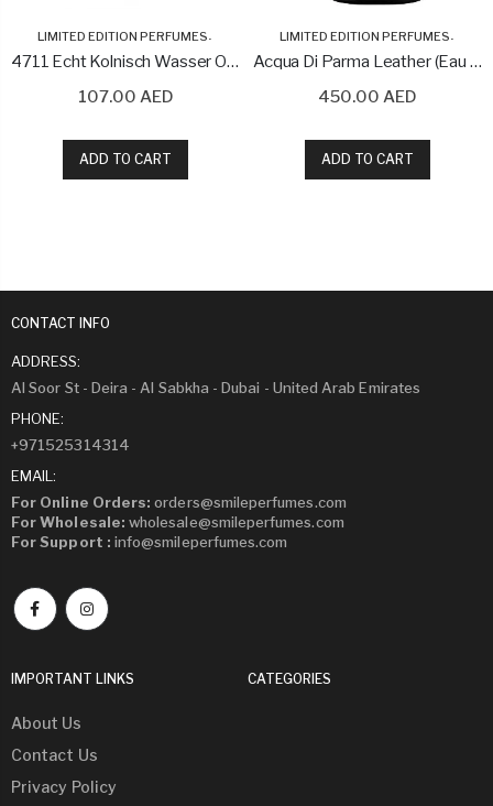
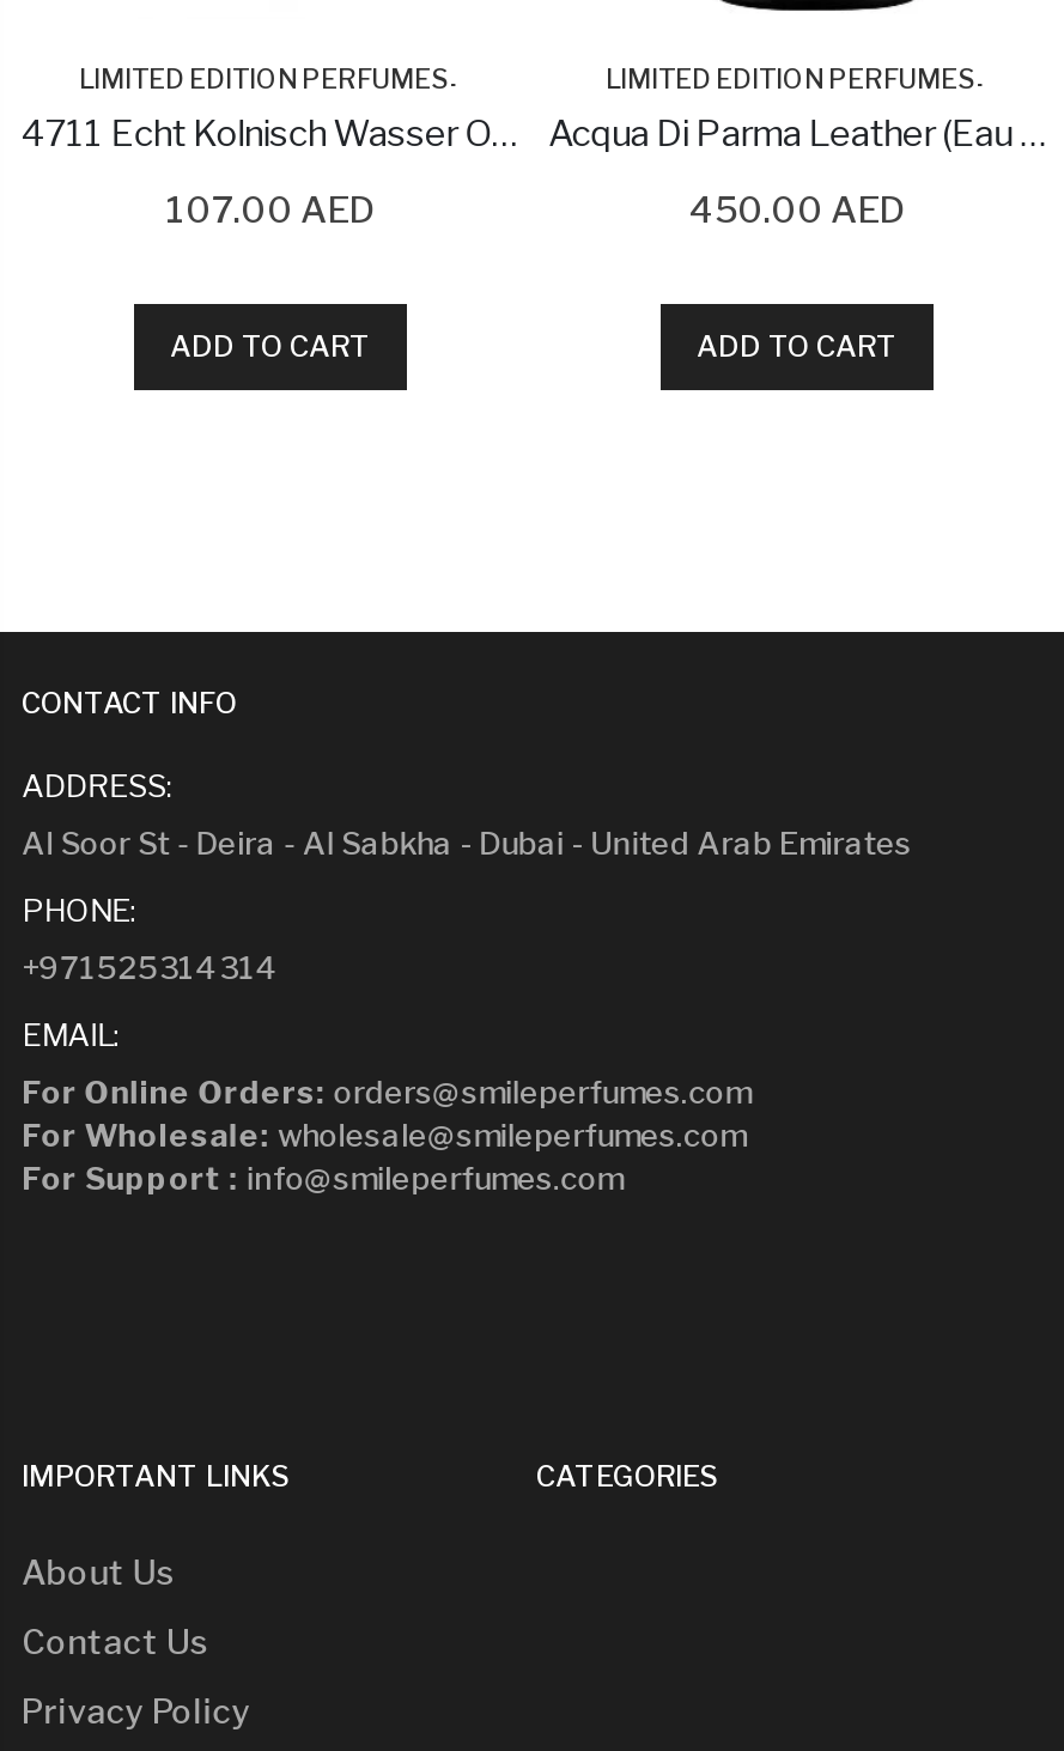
- [image]

- [image]
